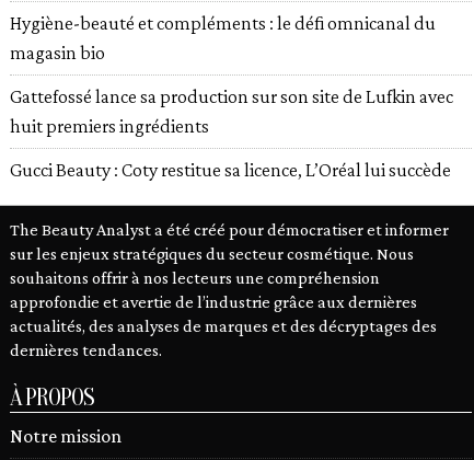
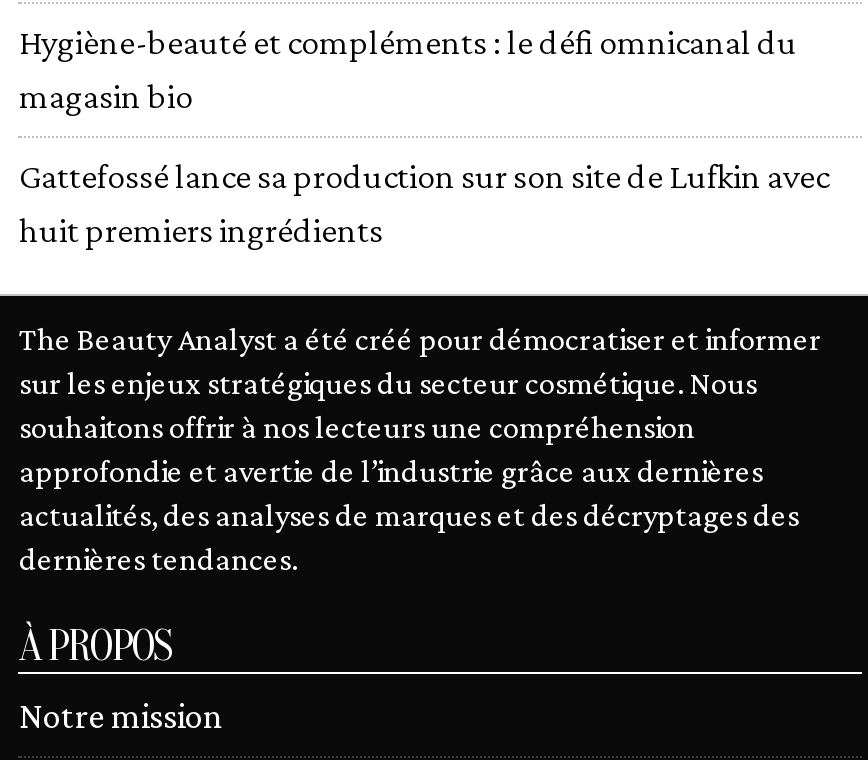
- Gucci Beauty : Coty restitue sa licence, L’Oréal lui succède
